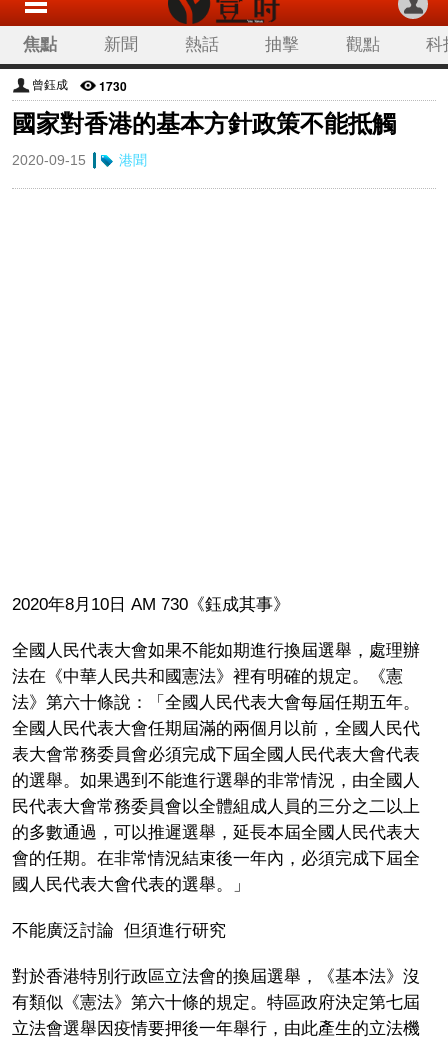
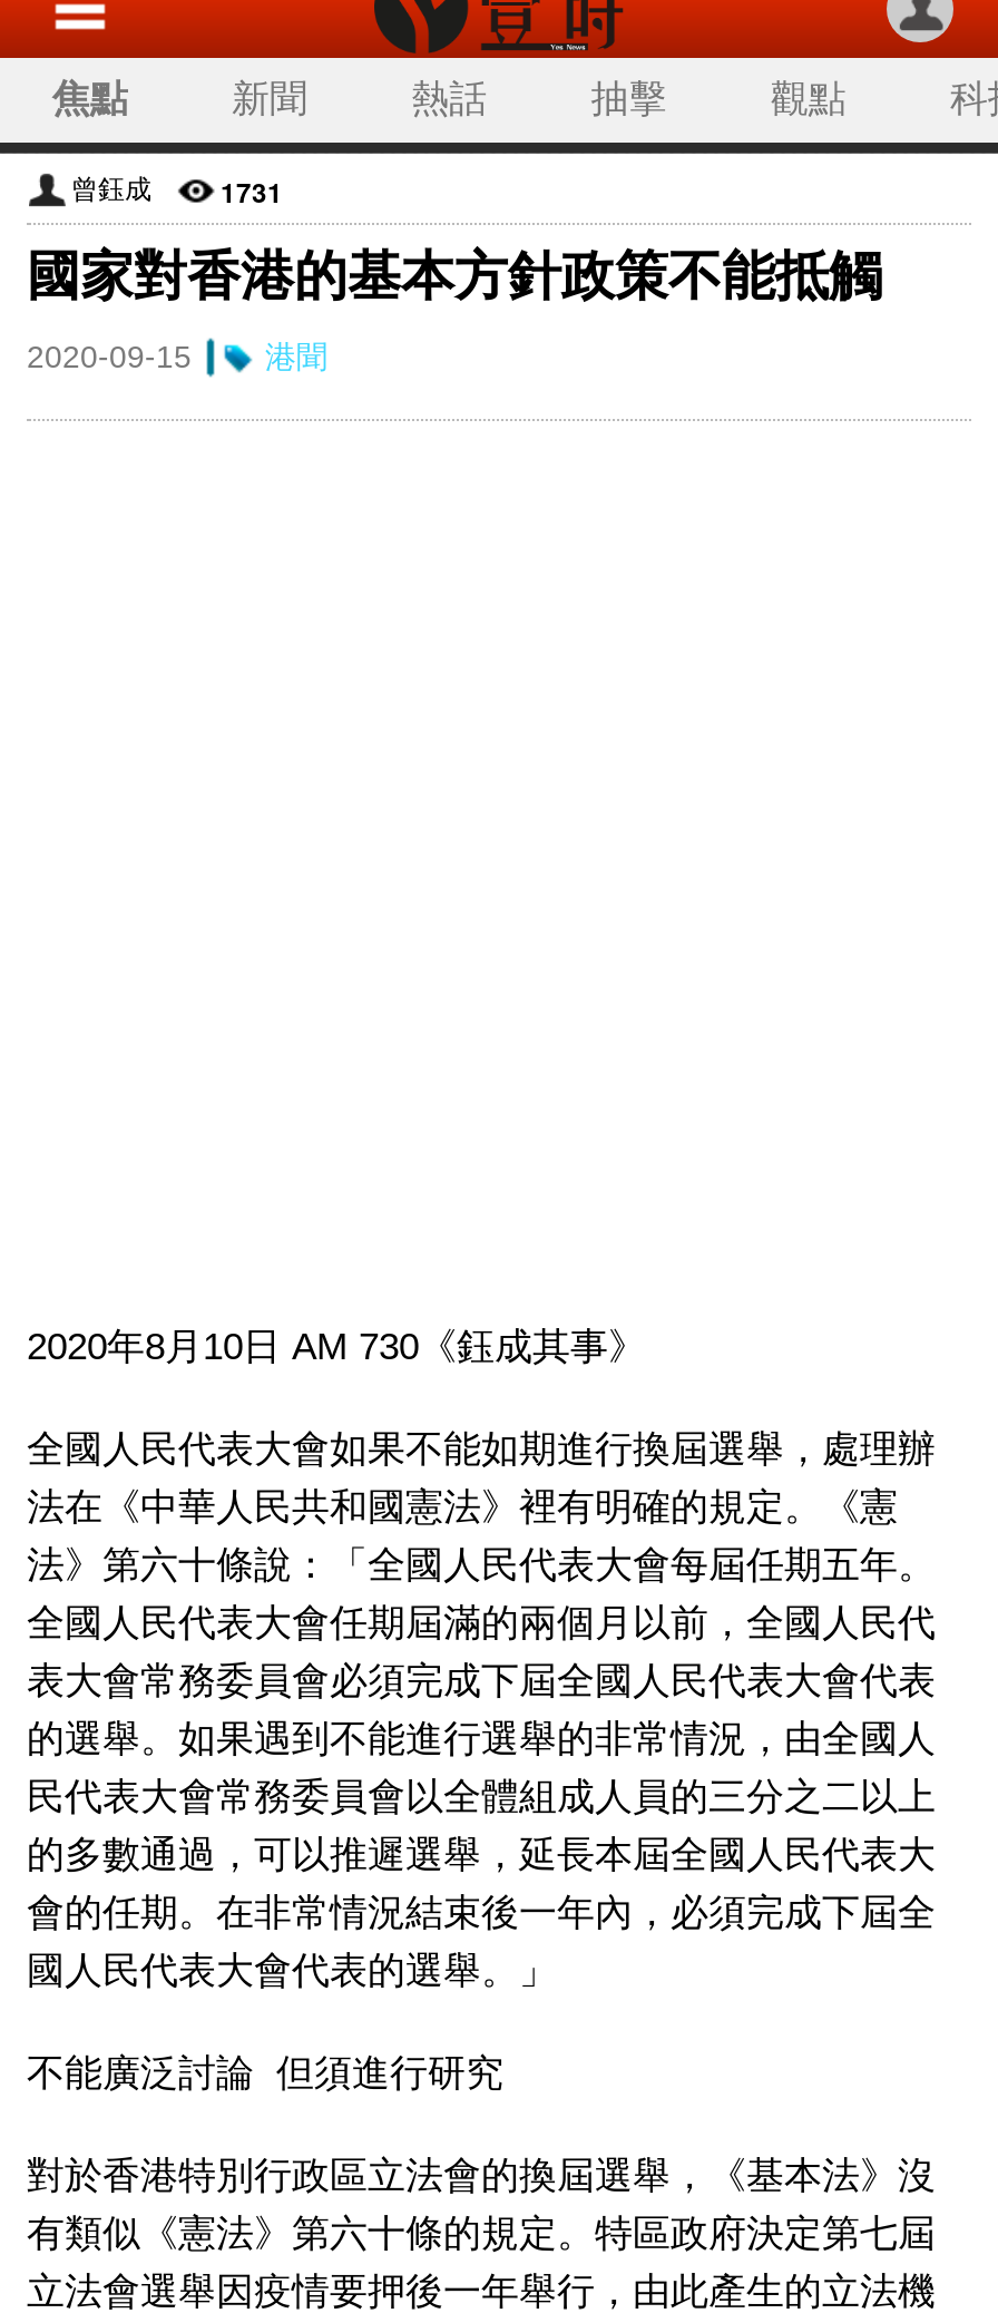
- 1730
+ 1731
